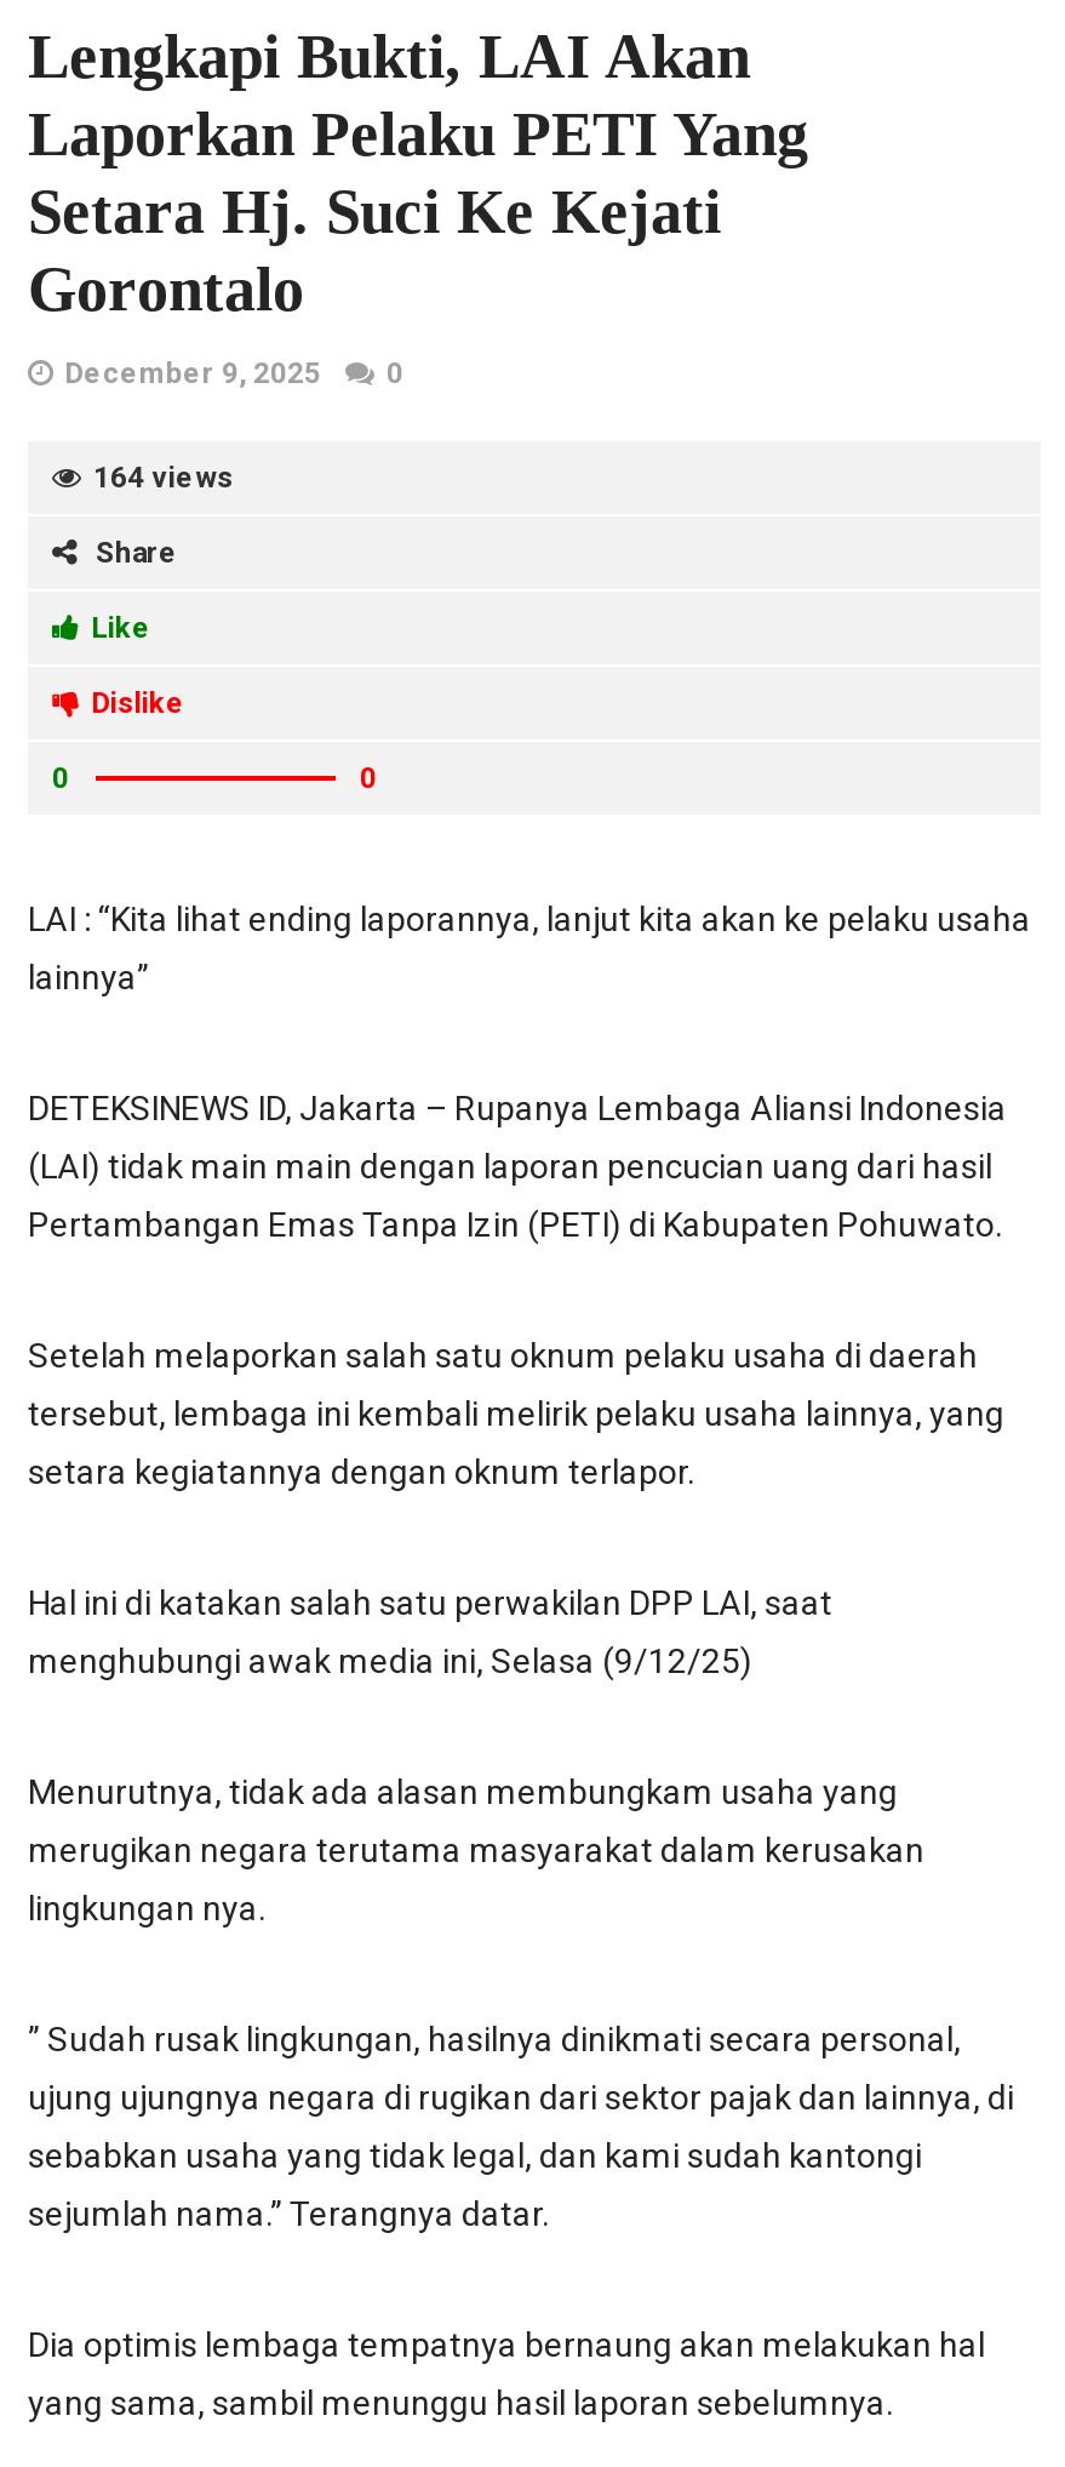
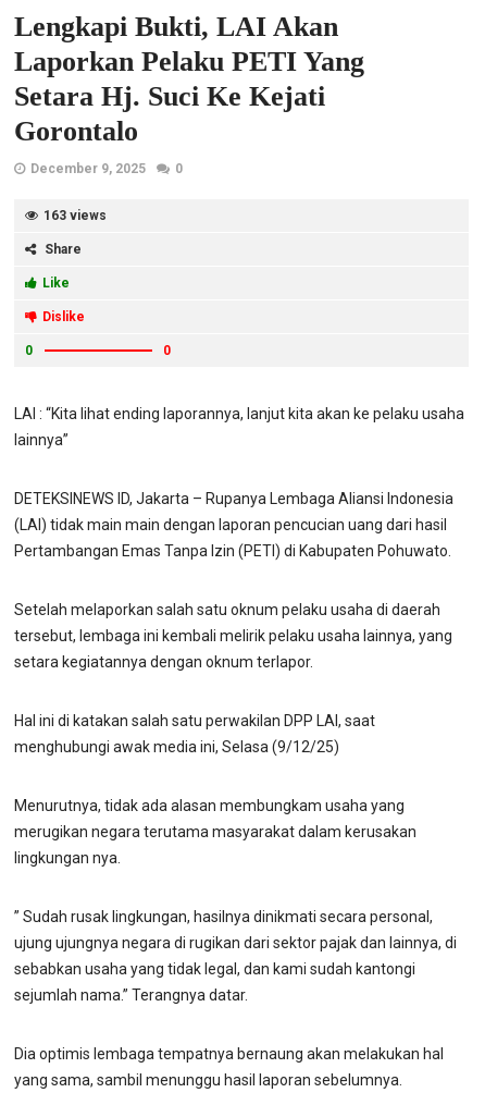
- 164 views
+ 163 views
